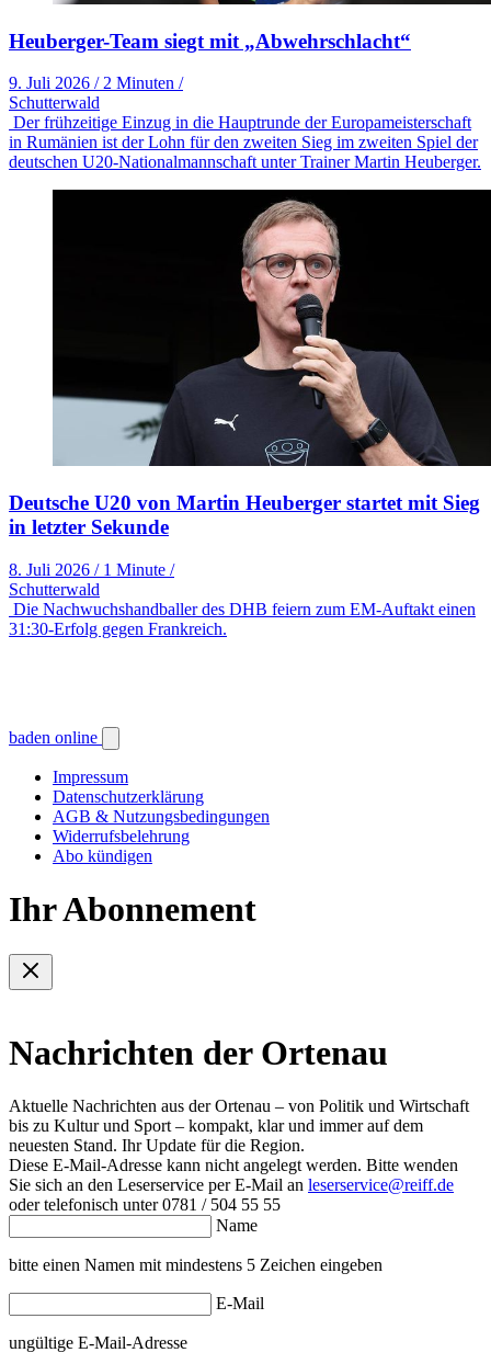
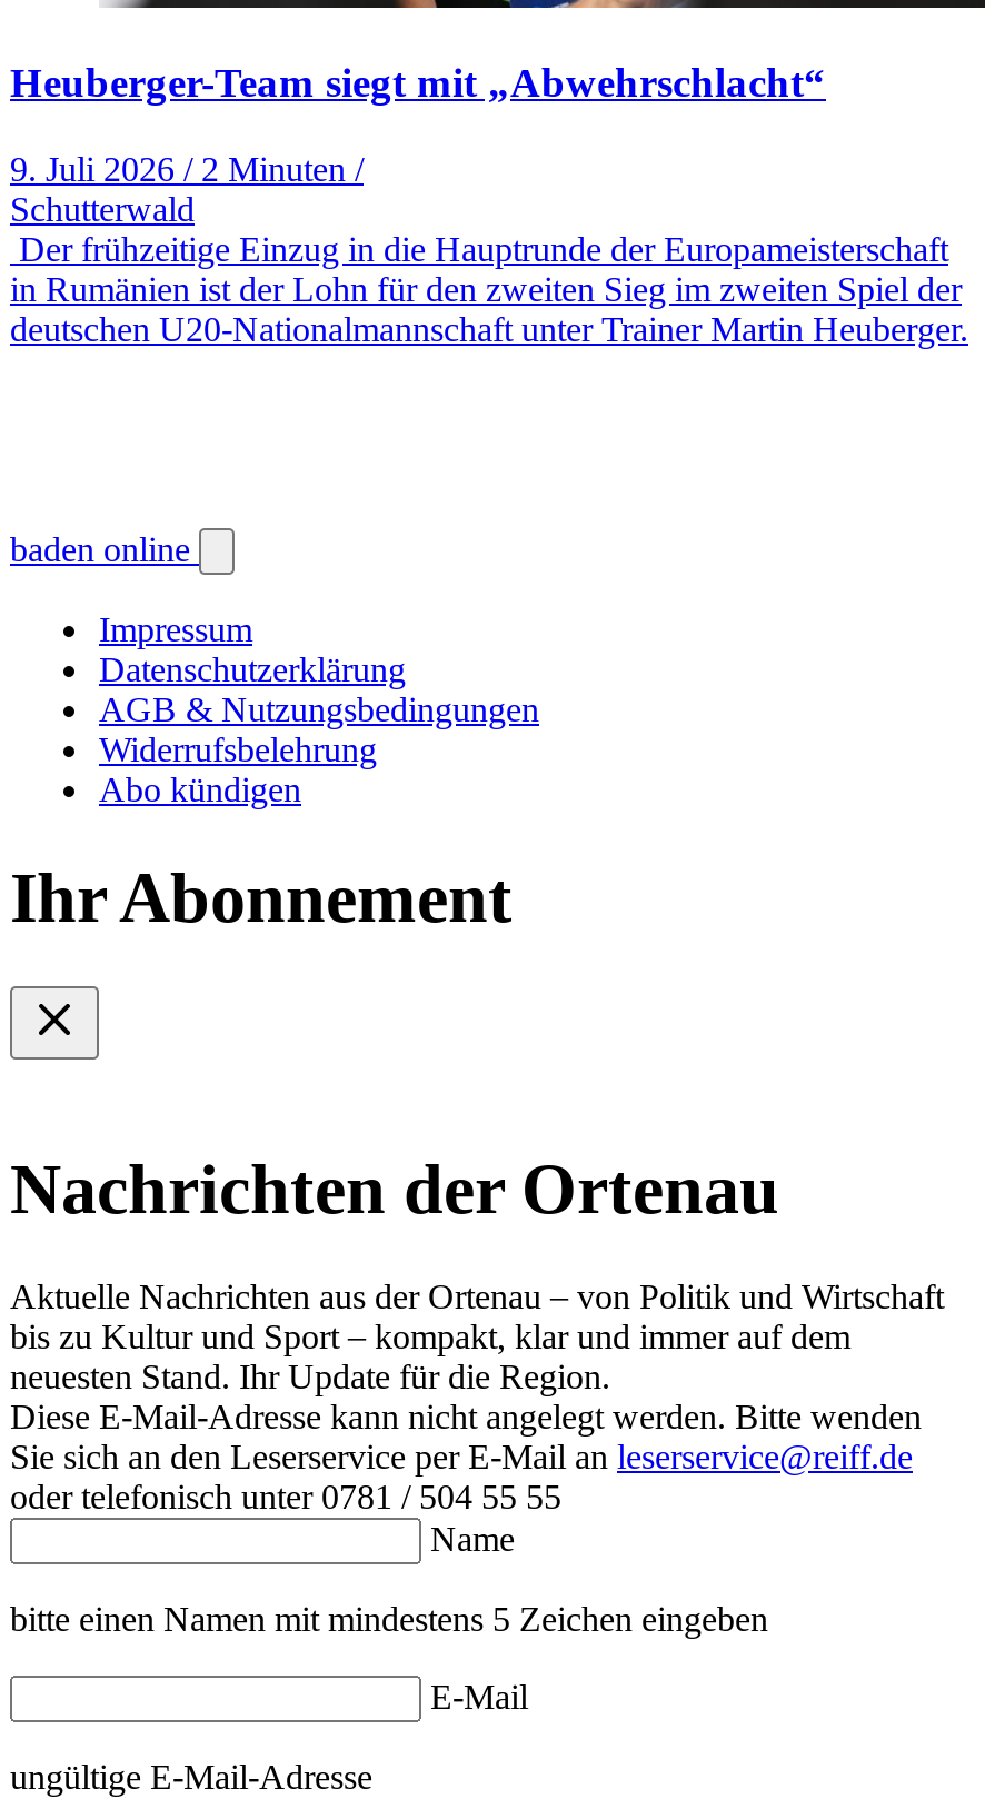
- [image]
- Deutsche U20 von Martin Heuberger startet mit Sieg
- in letzter Sekunde
- 8. Juli 2026 / 1 Minute /
- Schutterwald
- Die Nachwuchshandballer des DHB feiern zum EM-Auftakt einen
- 31:30-Erfolg gegen Frankreich.
